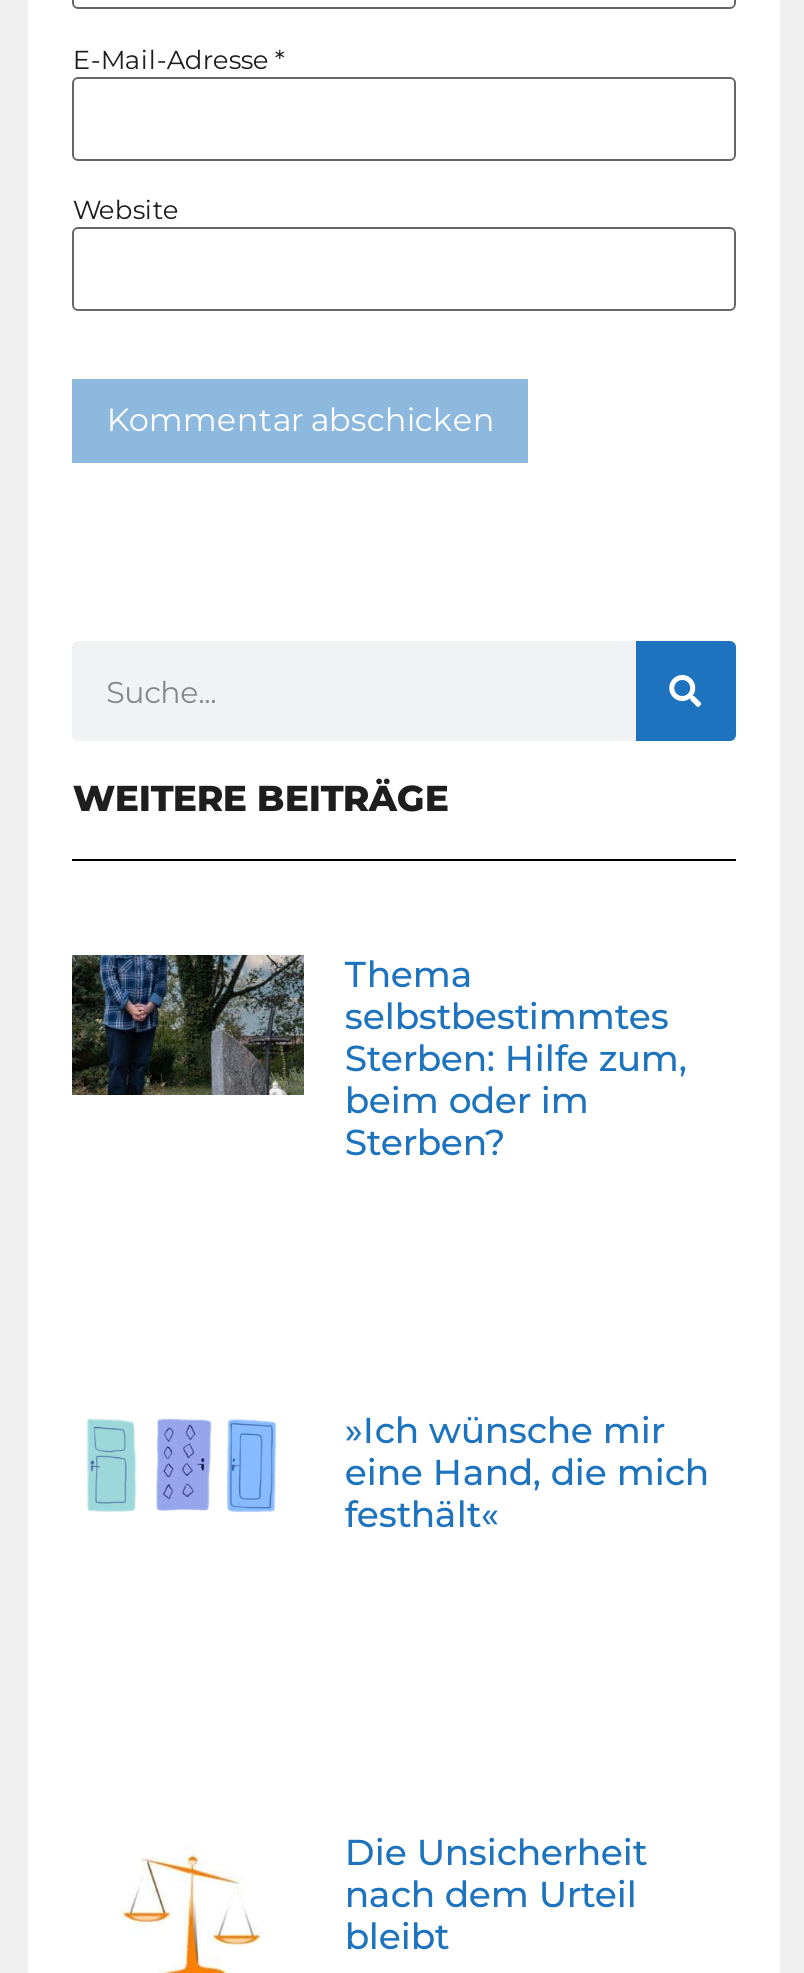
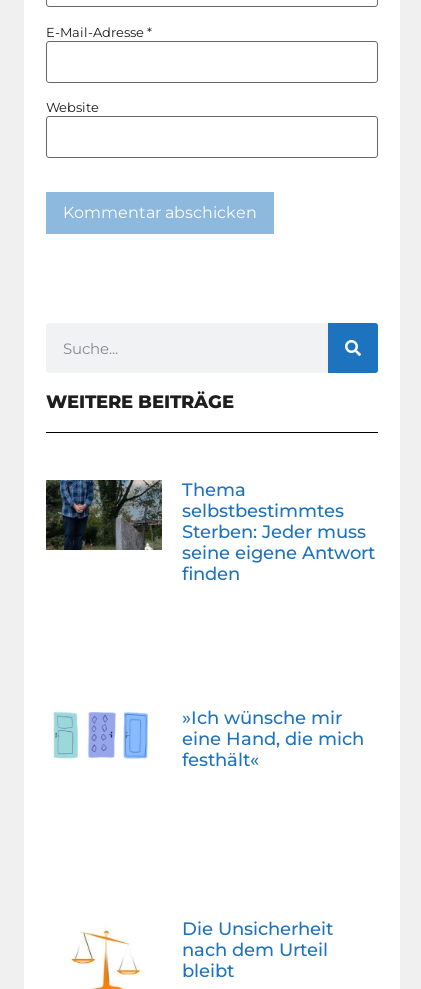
- Sterben: Hilfe zum,
- beim oder im
- Sterben?
+ Sterben: Jeder muss
+ seine eigene Antwort
+ finden
